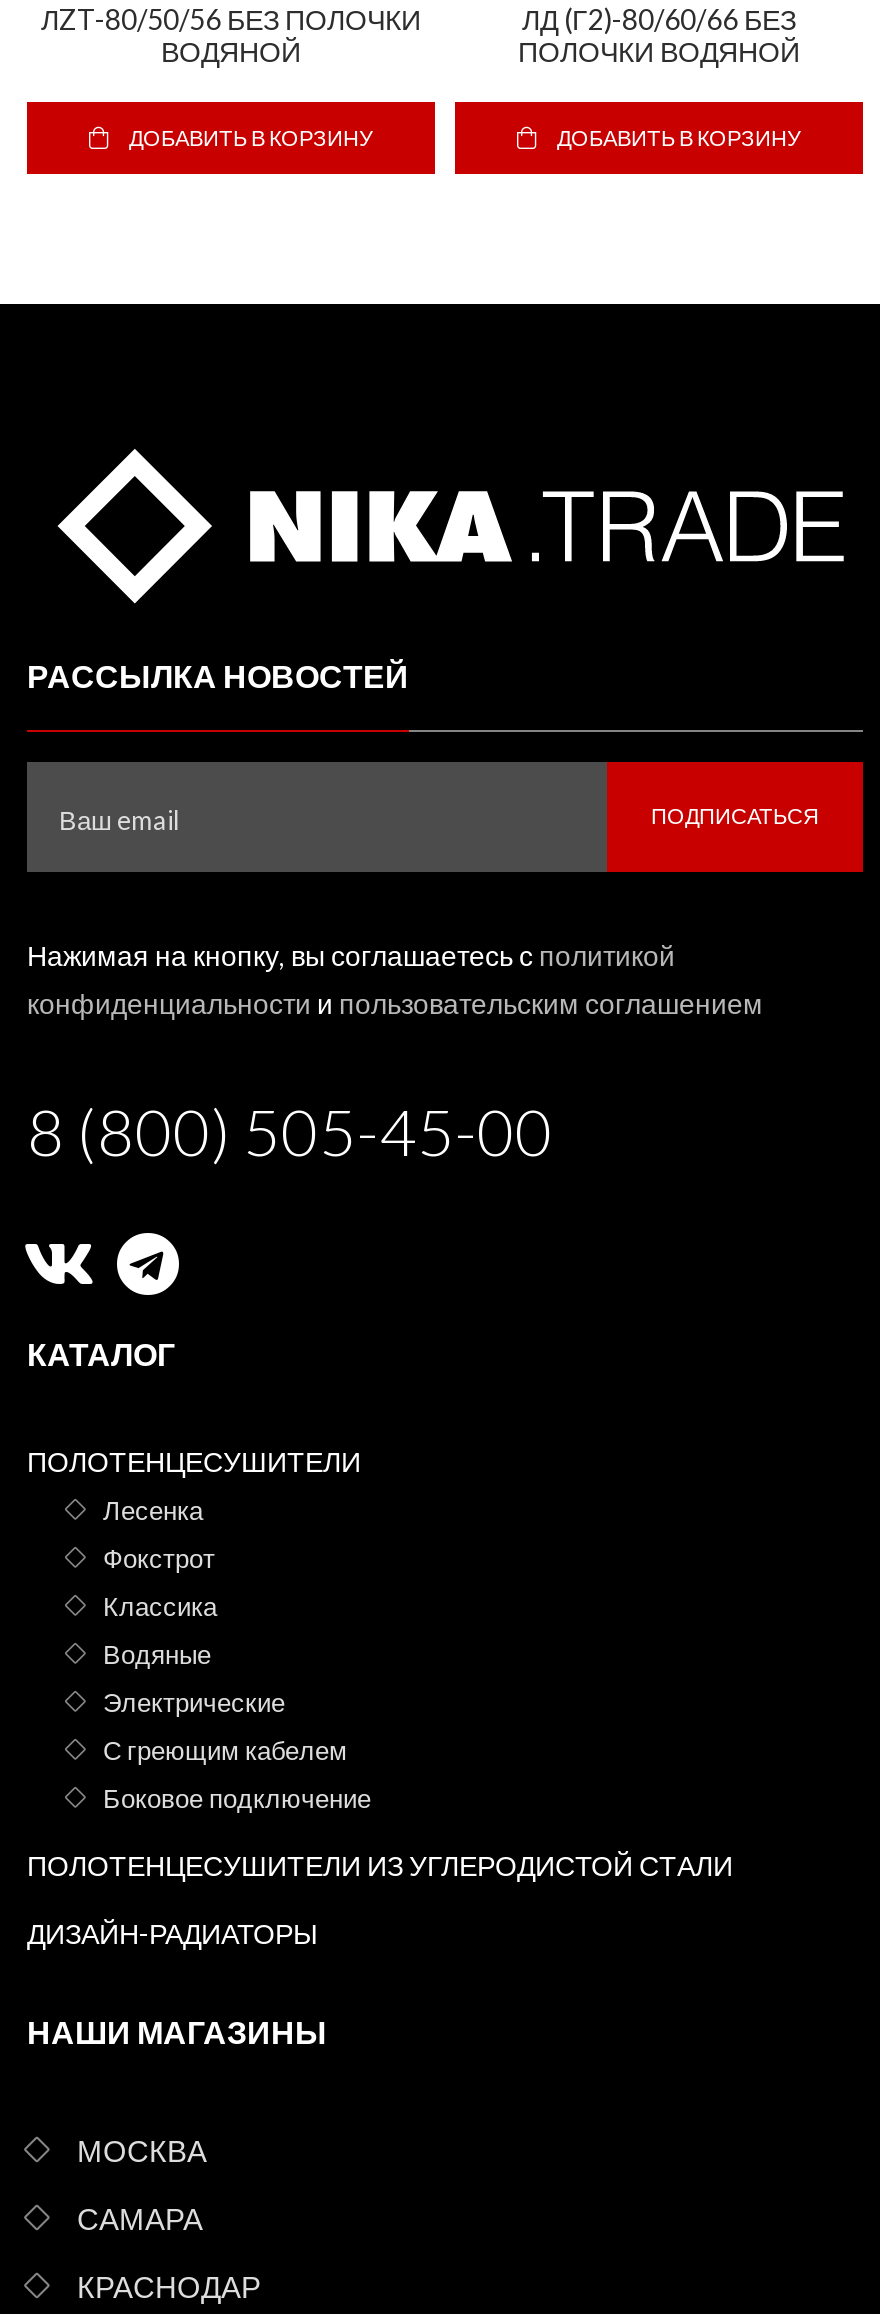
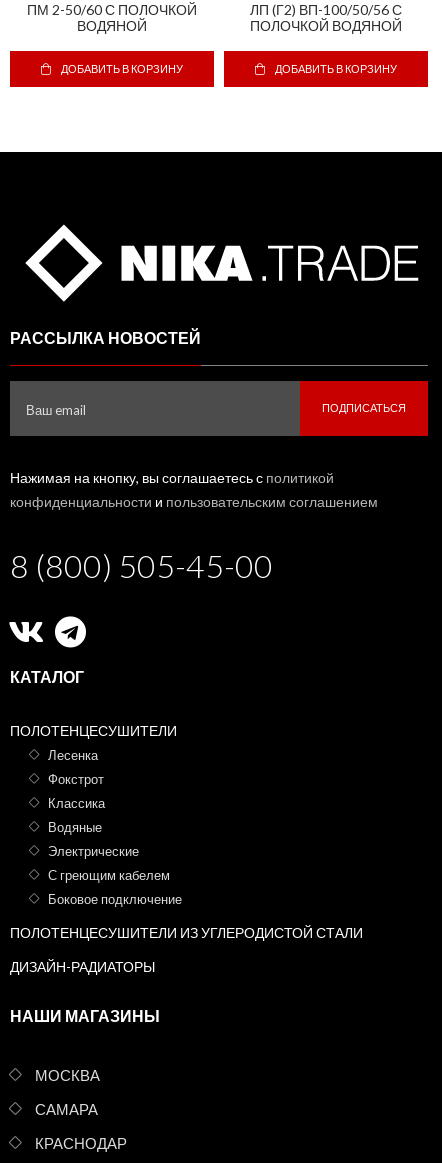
- ЛZT-80/50/56 БЕЗ ПОЛОЧКИ
+ ПМ 2-50/60 С ПОЛОЧКОЙ

- ЛД (Г2)-80/60/66 БЕЗ
- ПОЛОЧКИ ВОДЯНОЙ
+ ЛП (Г2) ВП-100/50/56 С
+ ПОЛОЧКОЙ ВОДЯНОЙ
